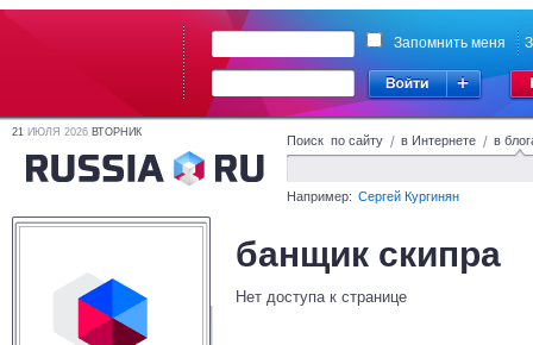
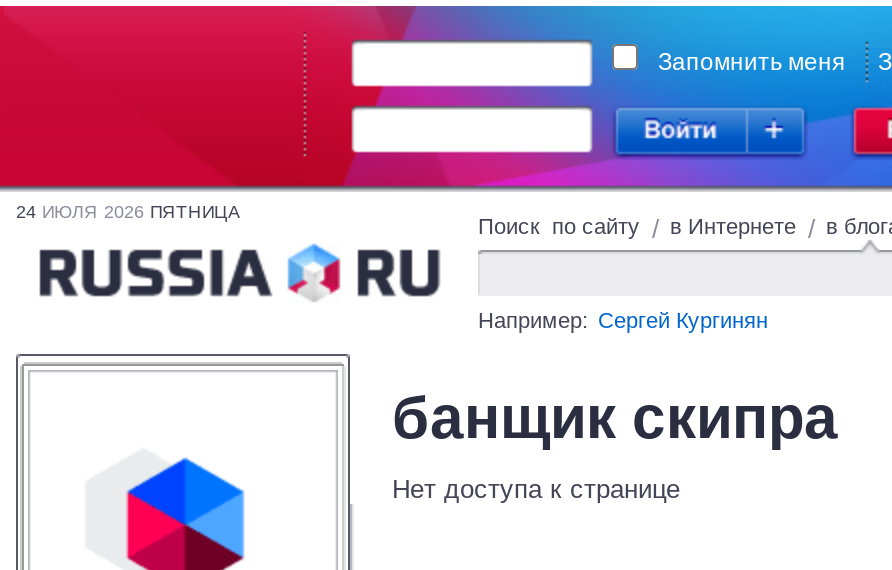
- 21 ИЮЛЯ 2026 ВТОРНИК
+ 24 ИЮЛЯ 2026 ПЯТНИЦА
